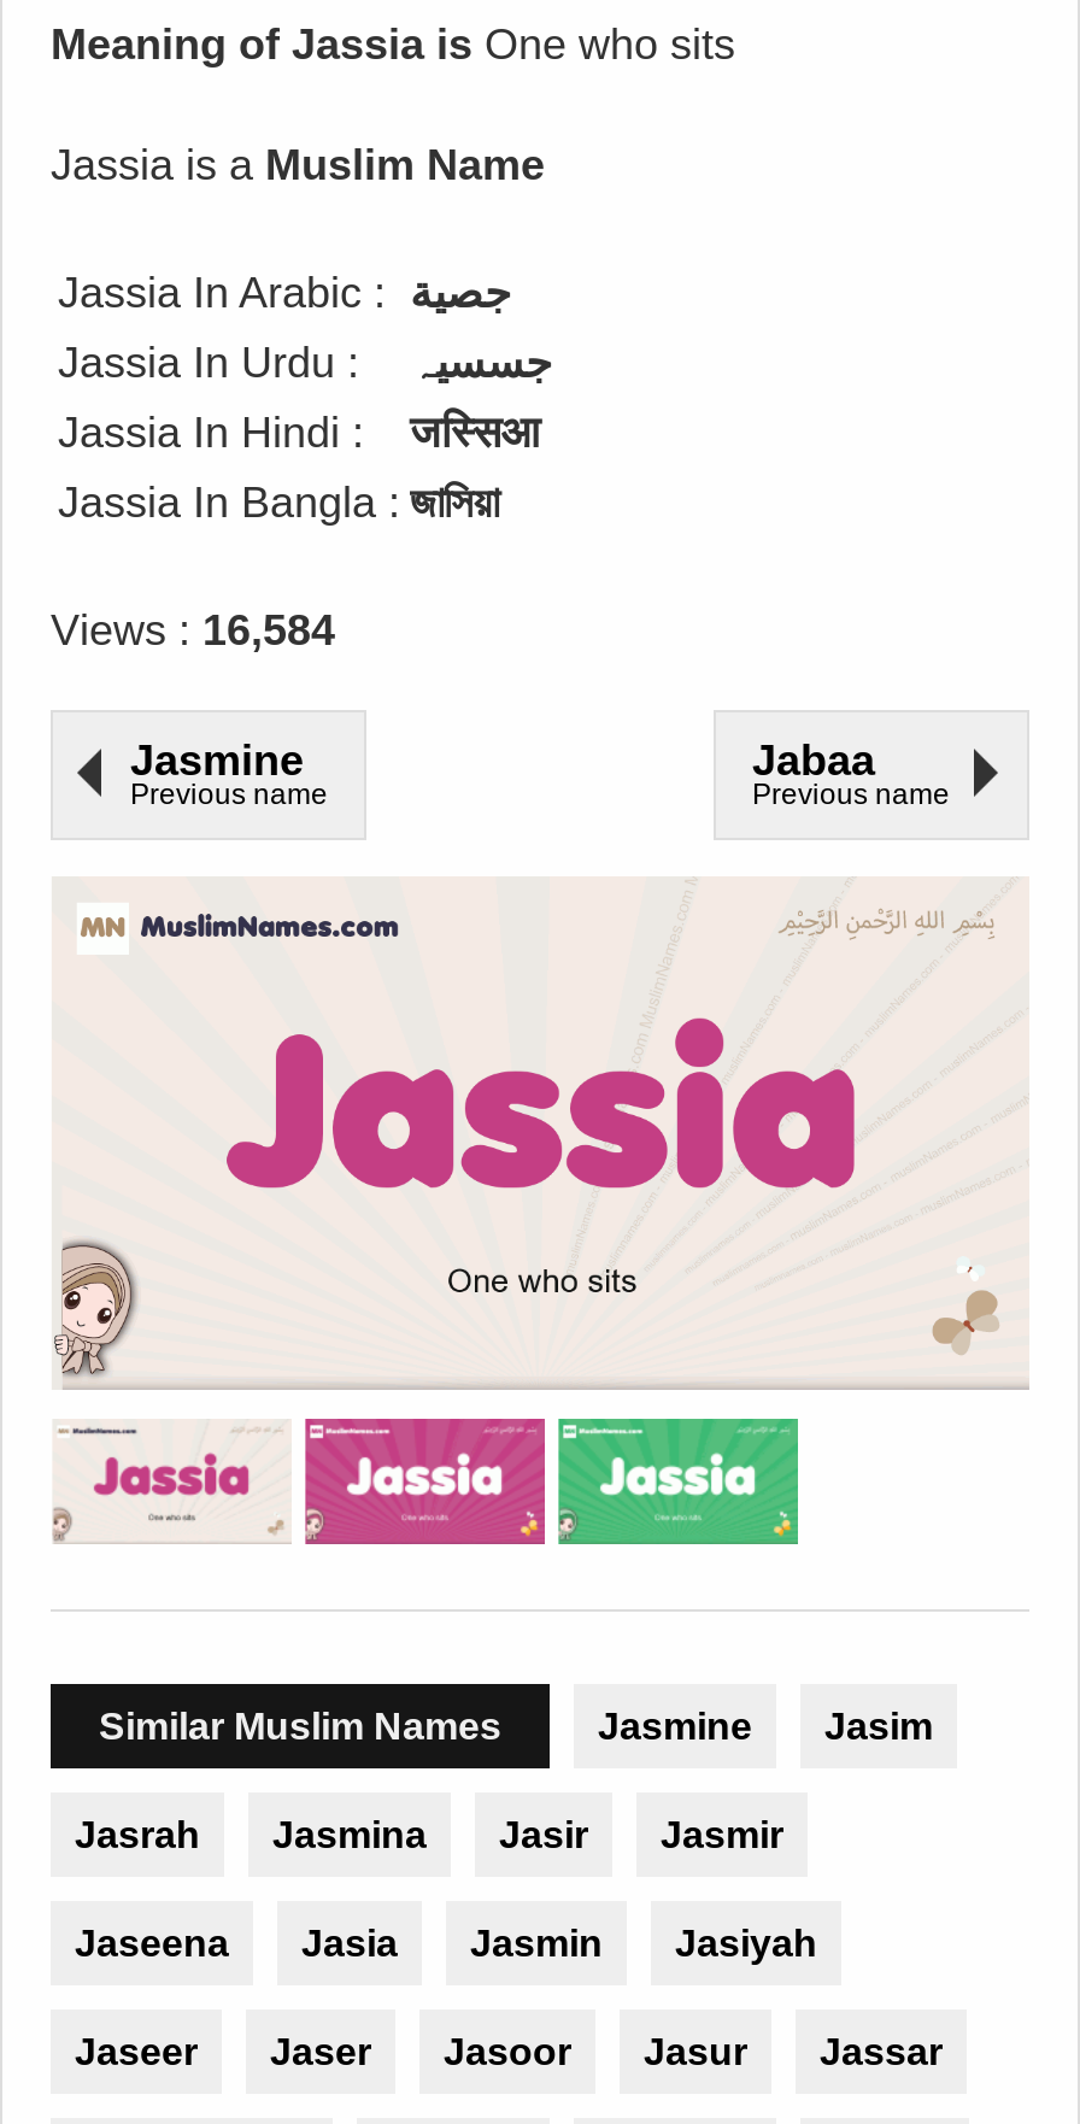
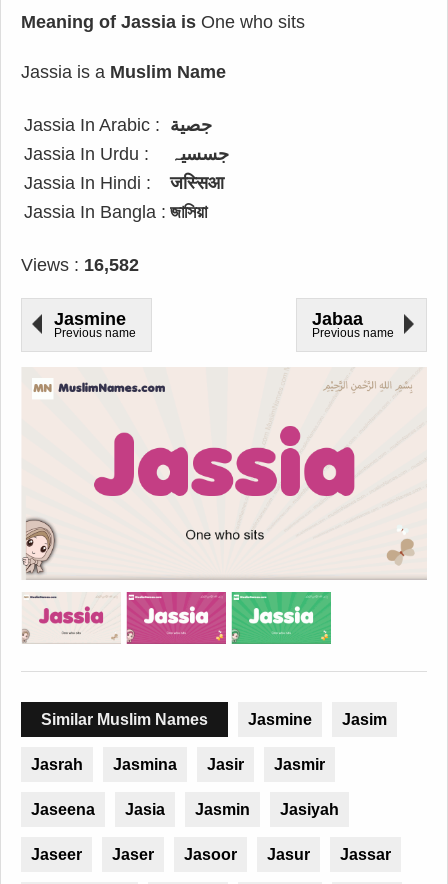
- Views : 16,584
+ Views : 16,582
